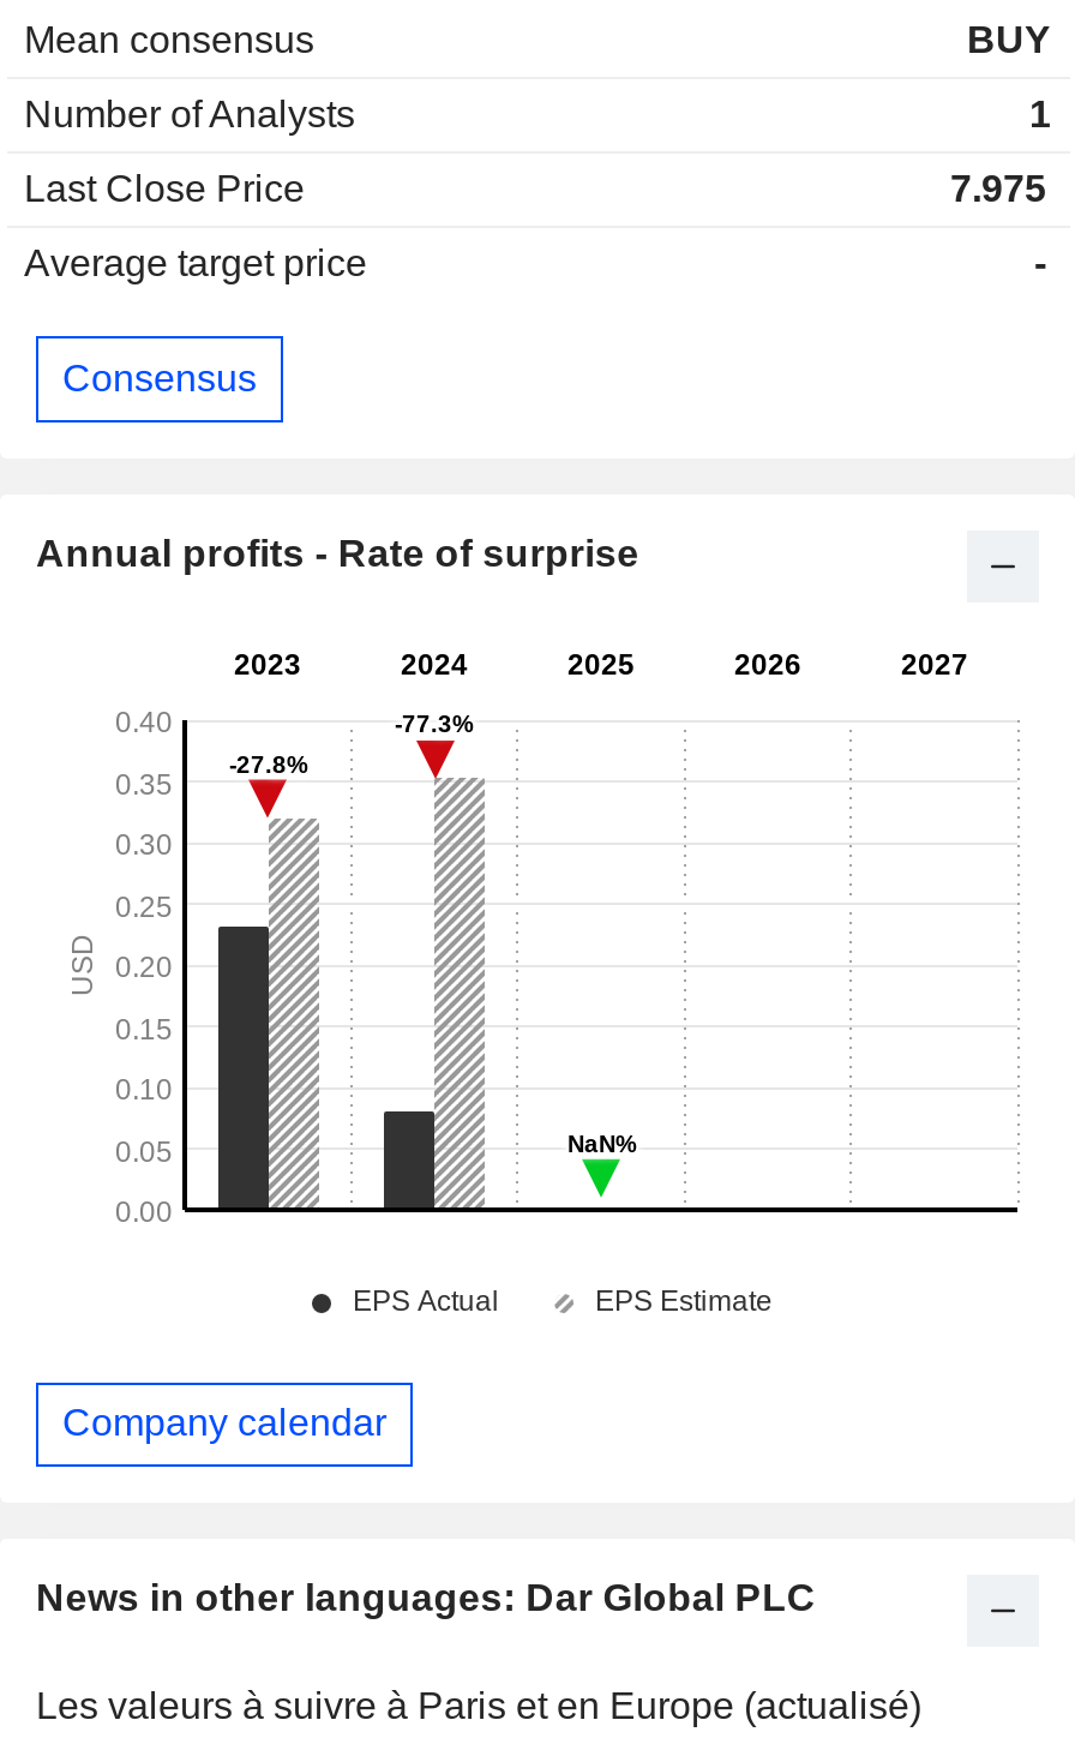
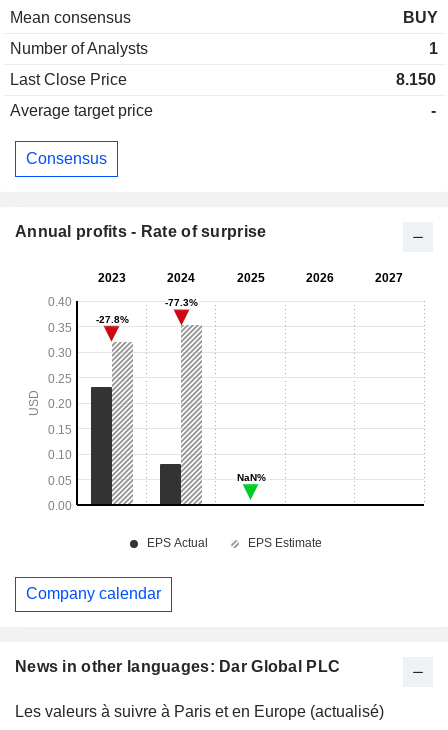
- 7.975
+ 8.150
